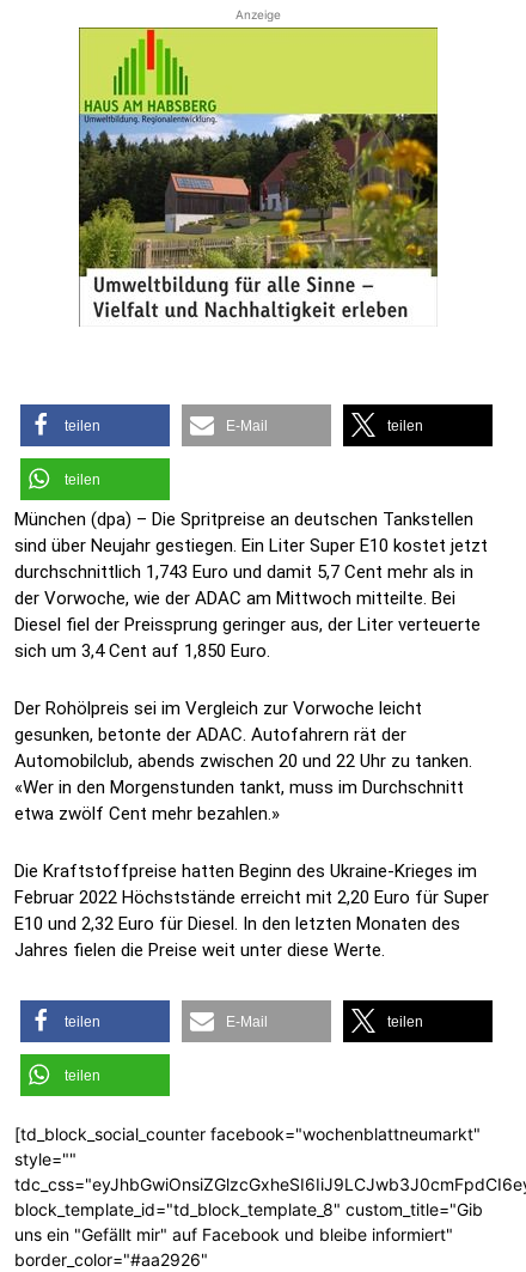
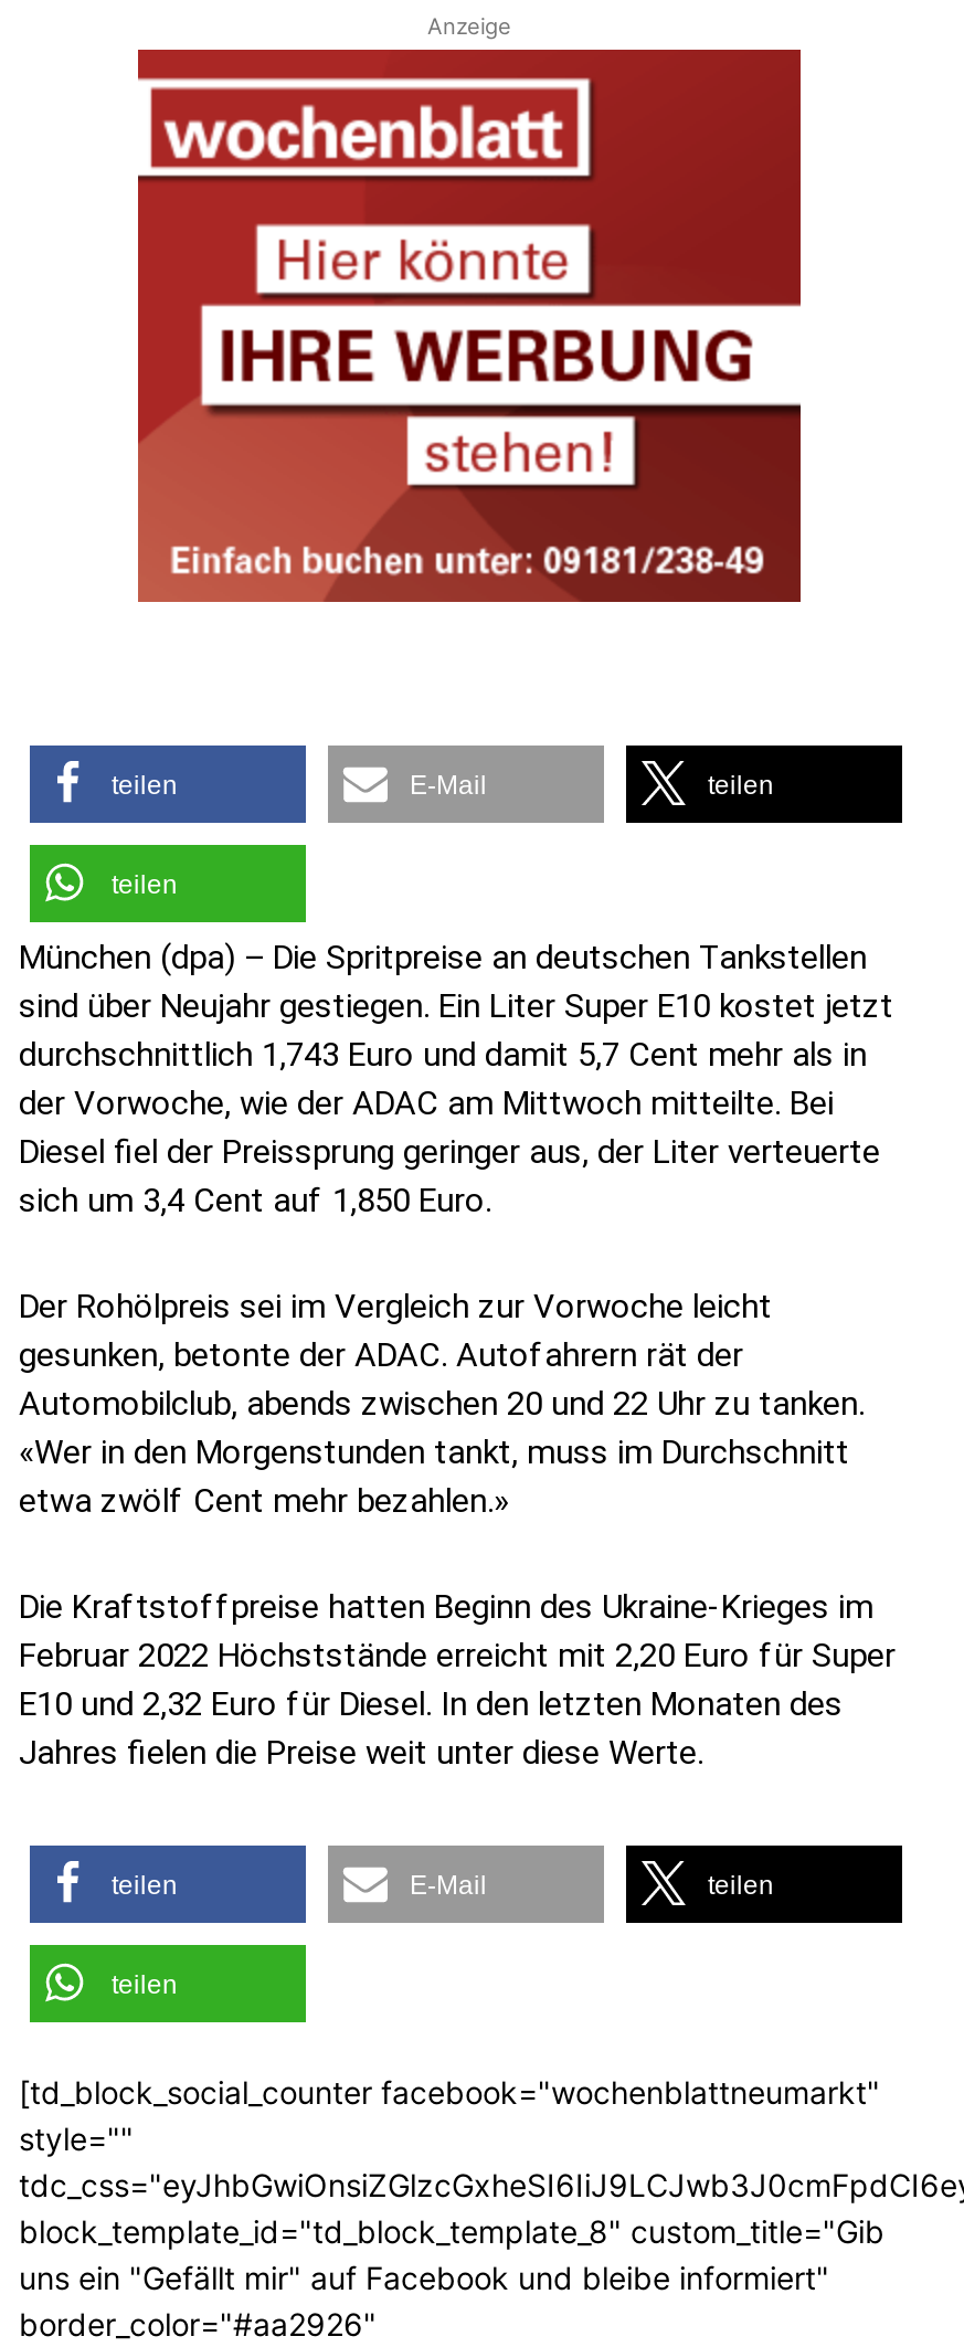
- [image]
+ [image]
